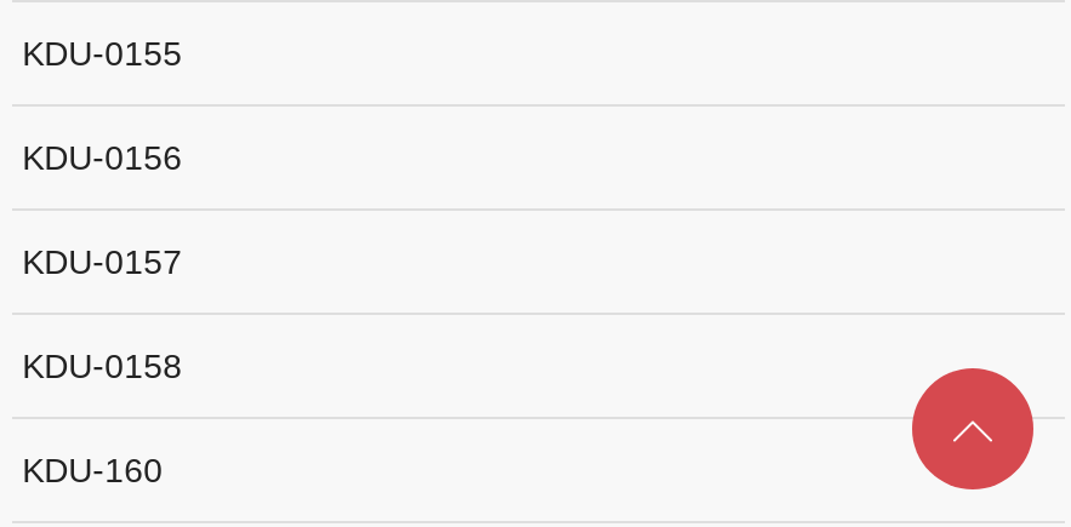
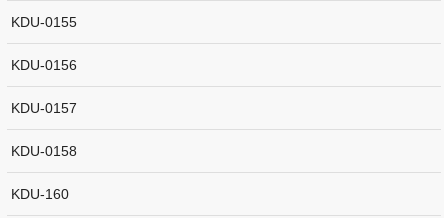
- [image]
